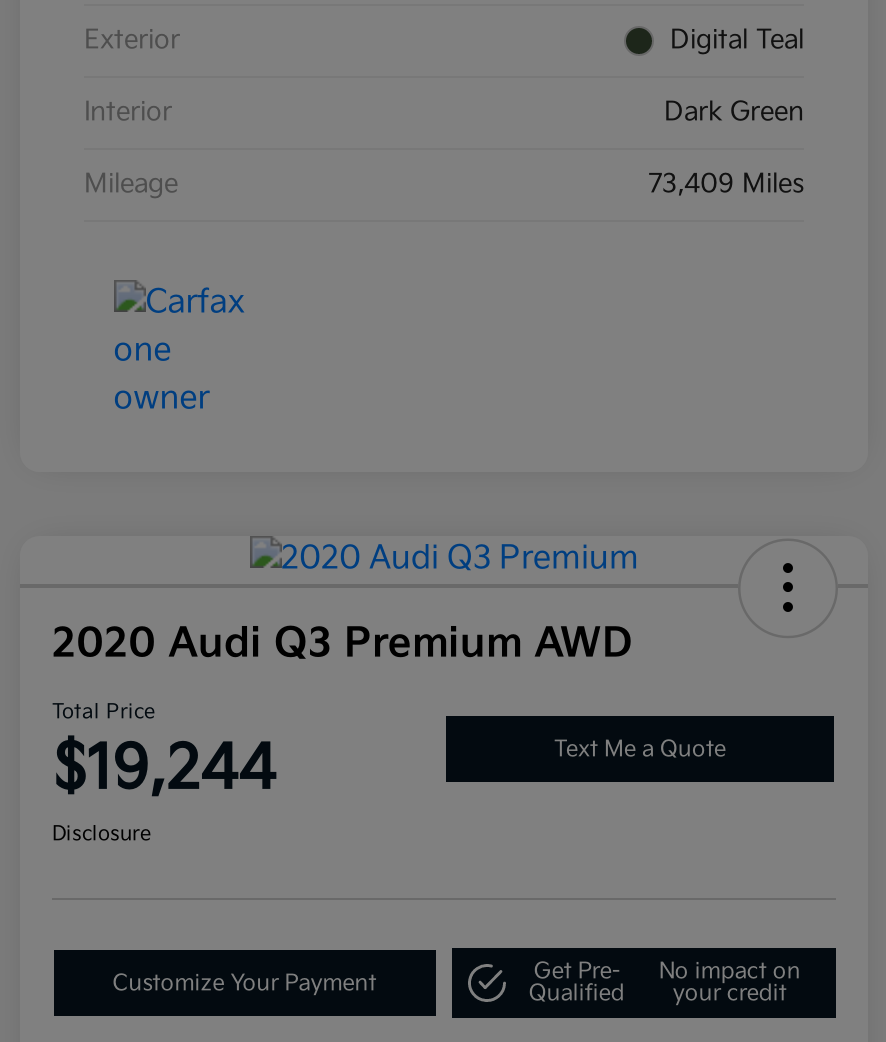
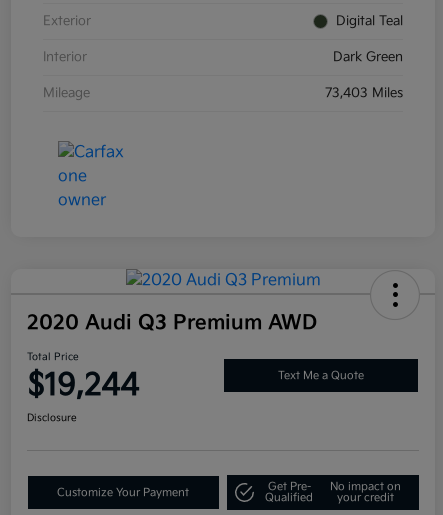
- 73,409 Miles
+ 73,403 Miles
